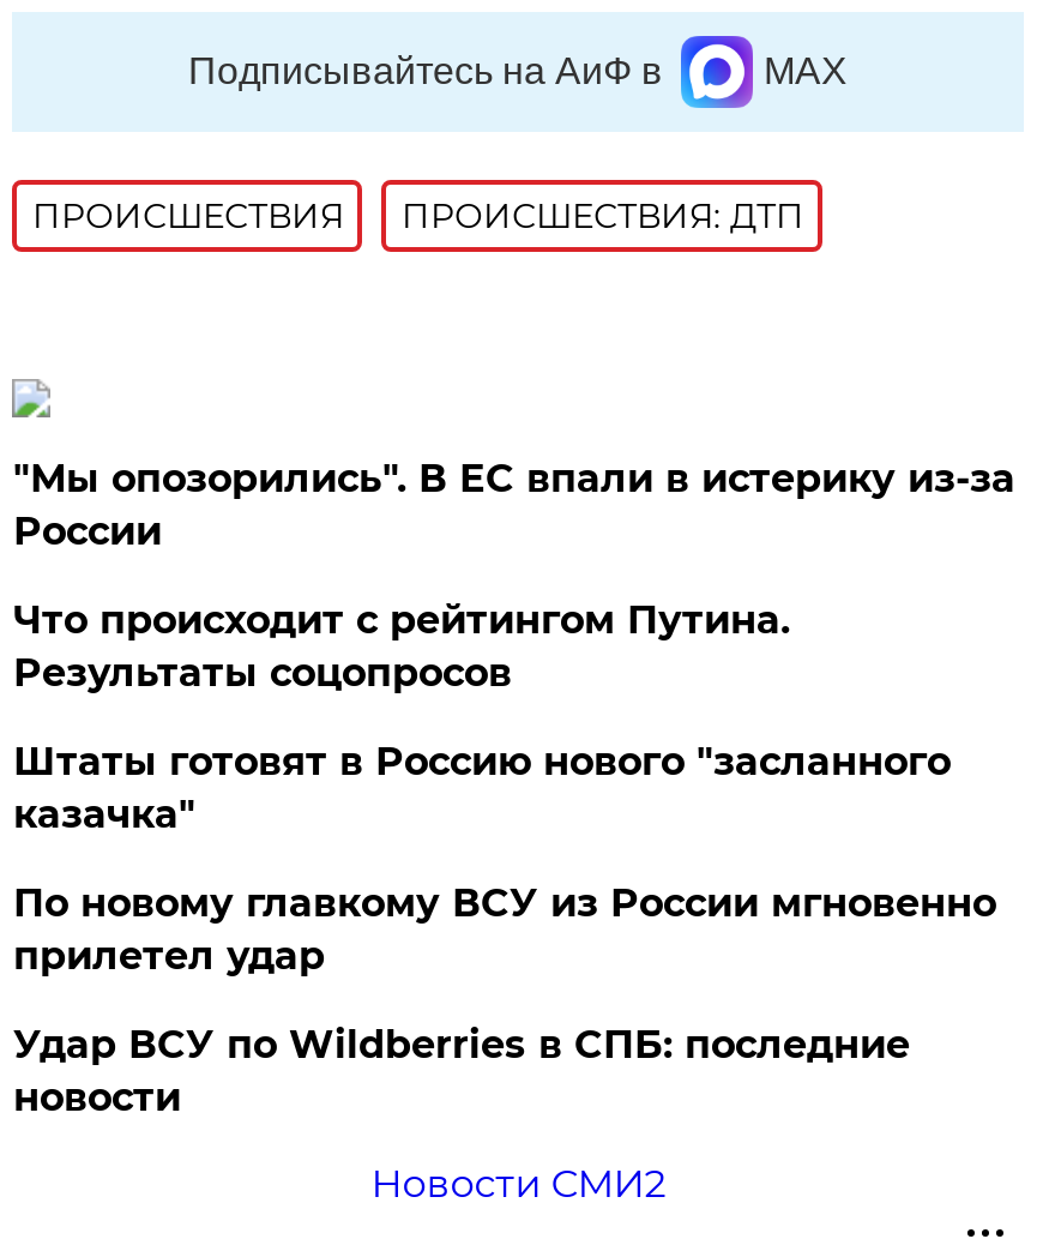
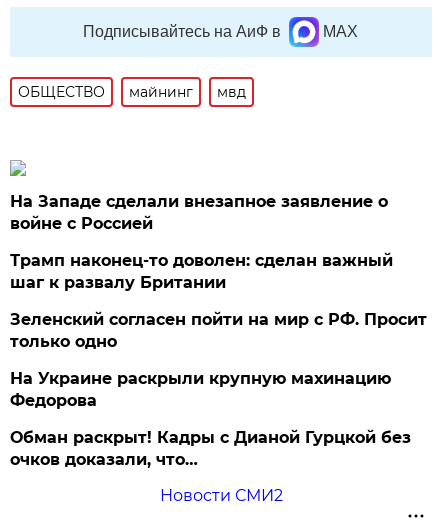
- ПРОИСШЕСТВИЯ
- ПРОИСШЕСТВИЯ: ДТП
+ ОБЩЕСТВО
+ майнинг
+ мвд

- "Мы опозорились". В ЕС впали в истерику из-за
- России
+ На Западе сделали внезапное заявление о
+ войне с Россией

- Что происходит с рейтингом Путина.
- Результаты соцопросов
+ Трамп наконец-то доволен: сделан важный
+ шаг к развалу Британии

- Штаты готовят в Россию нового "засланного
- казачка"
+ Зеленский согласен пойти на мир с РФ. Просит
+ только одно

- По новому главкому ВСУ из России мгновенно
- прилетел удар
+ На Украине раскрыли крупную махинацию
+ Федорова

- Удар ВСУ по Wildberries в СПБ: последние
- новости
+ Обман раскрыт! Кадры с Дианой Гурцкой без
+ очков доказали, что…
